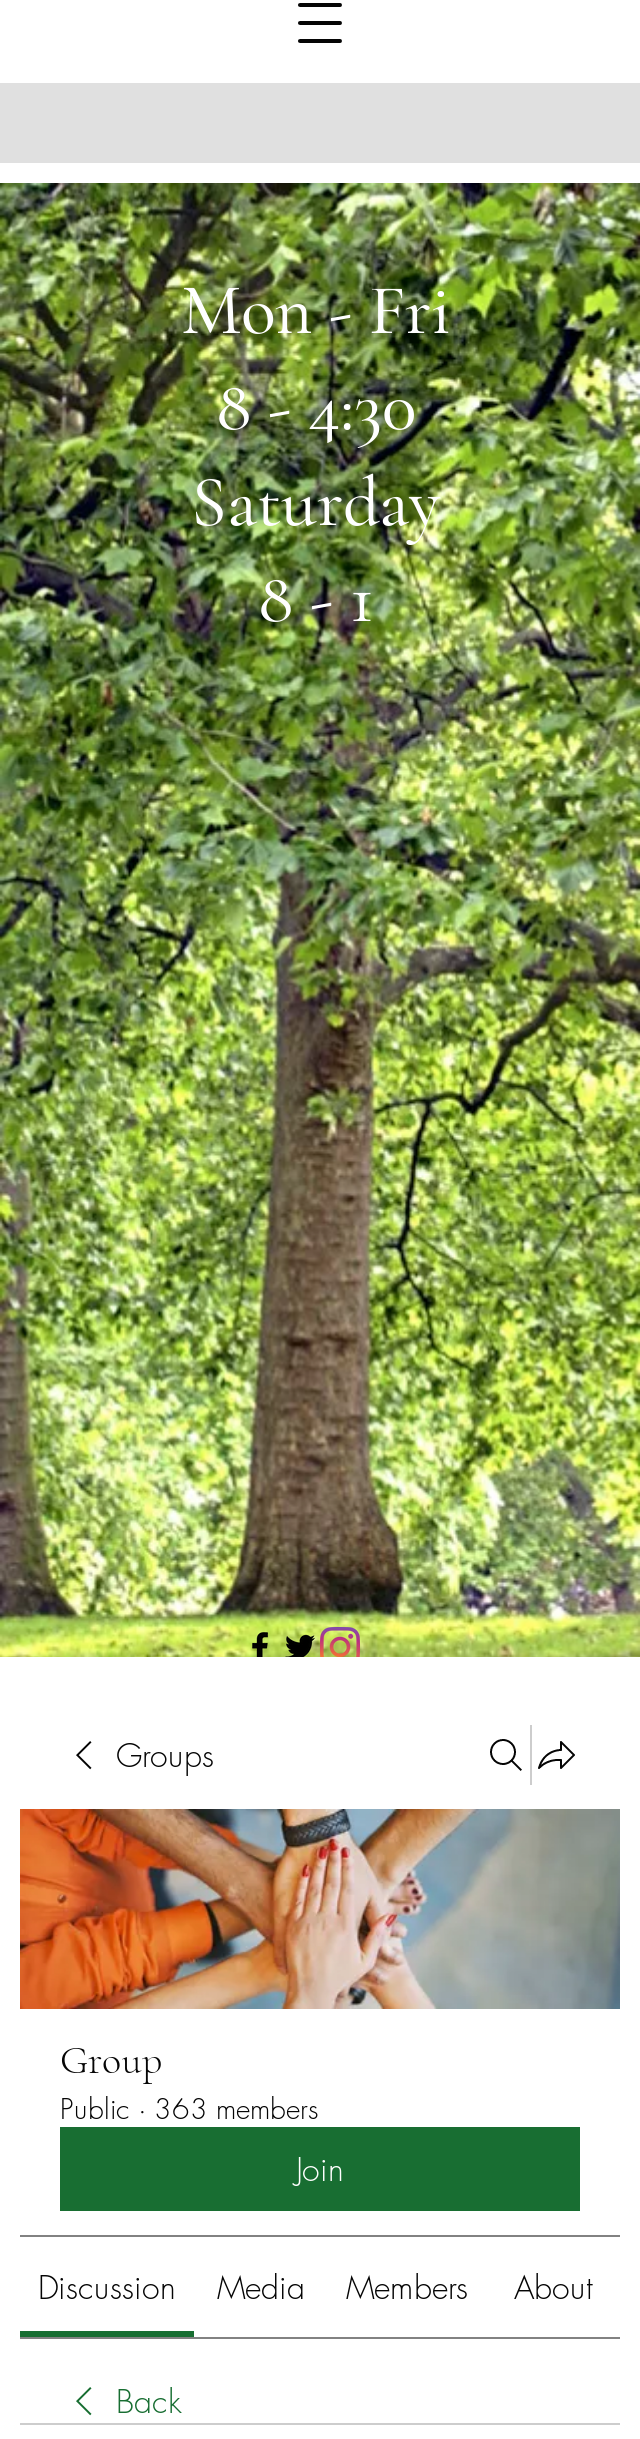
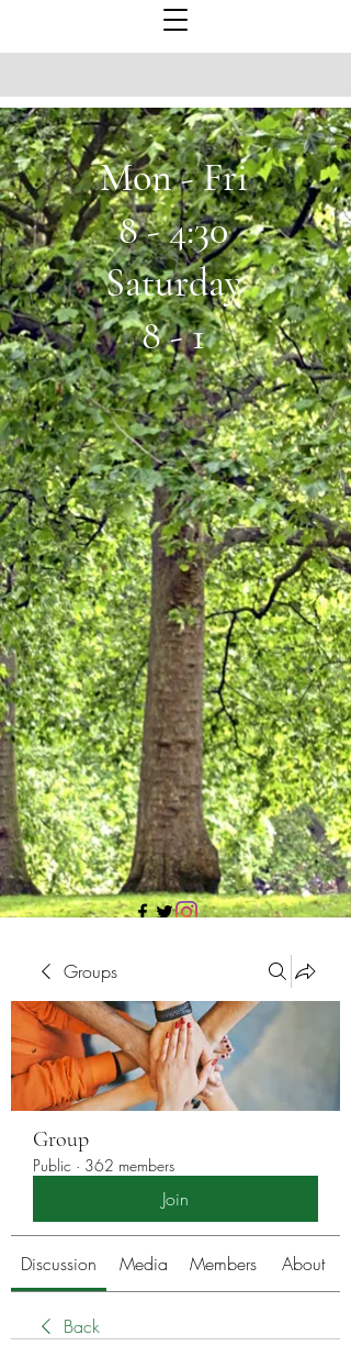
- Public · 363 members
+ Public · 362 members
